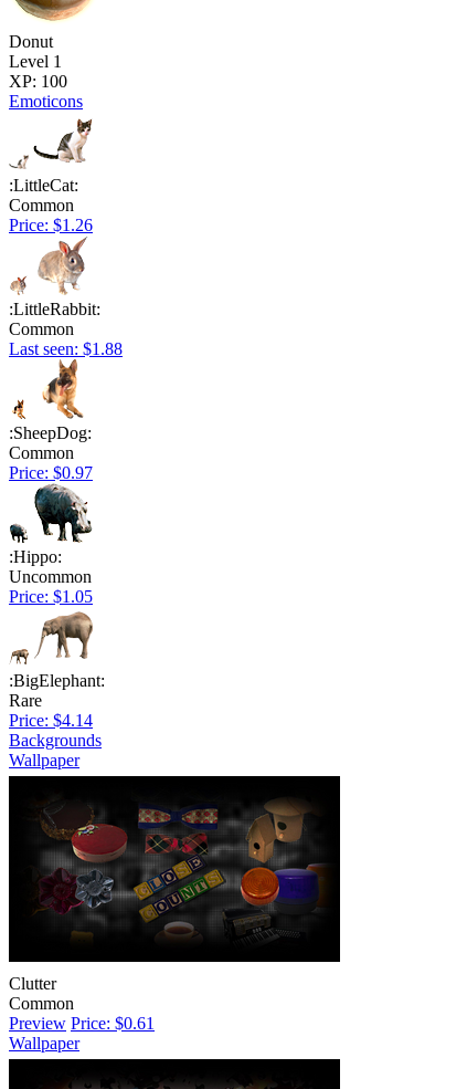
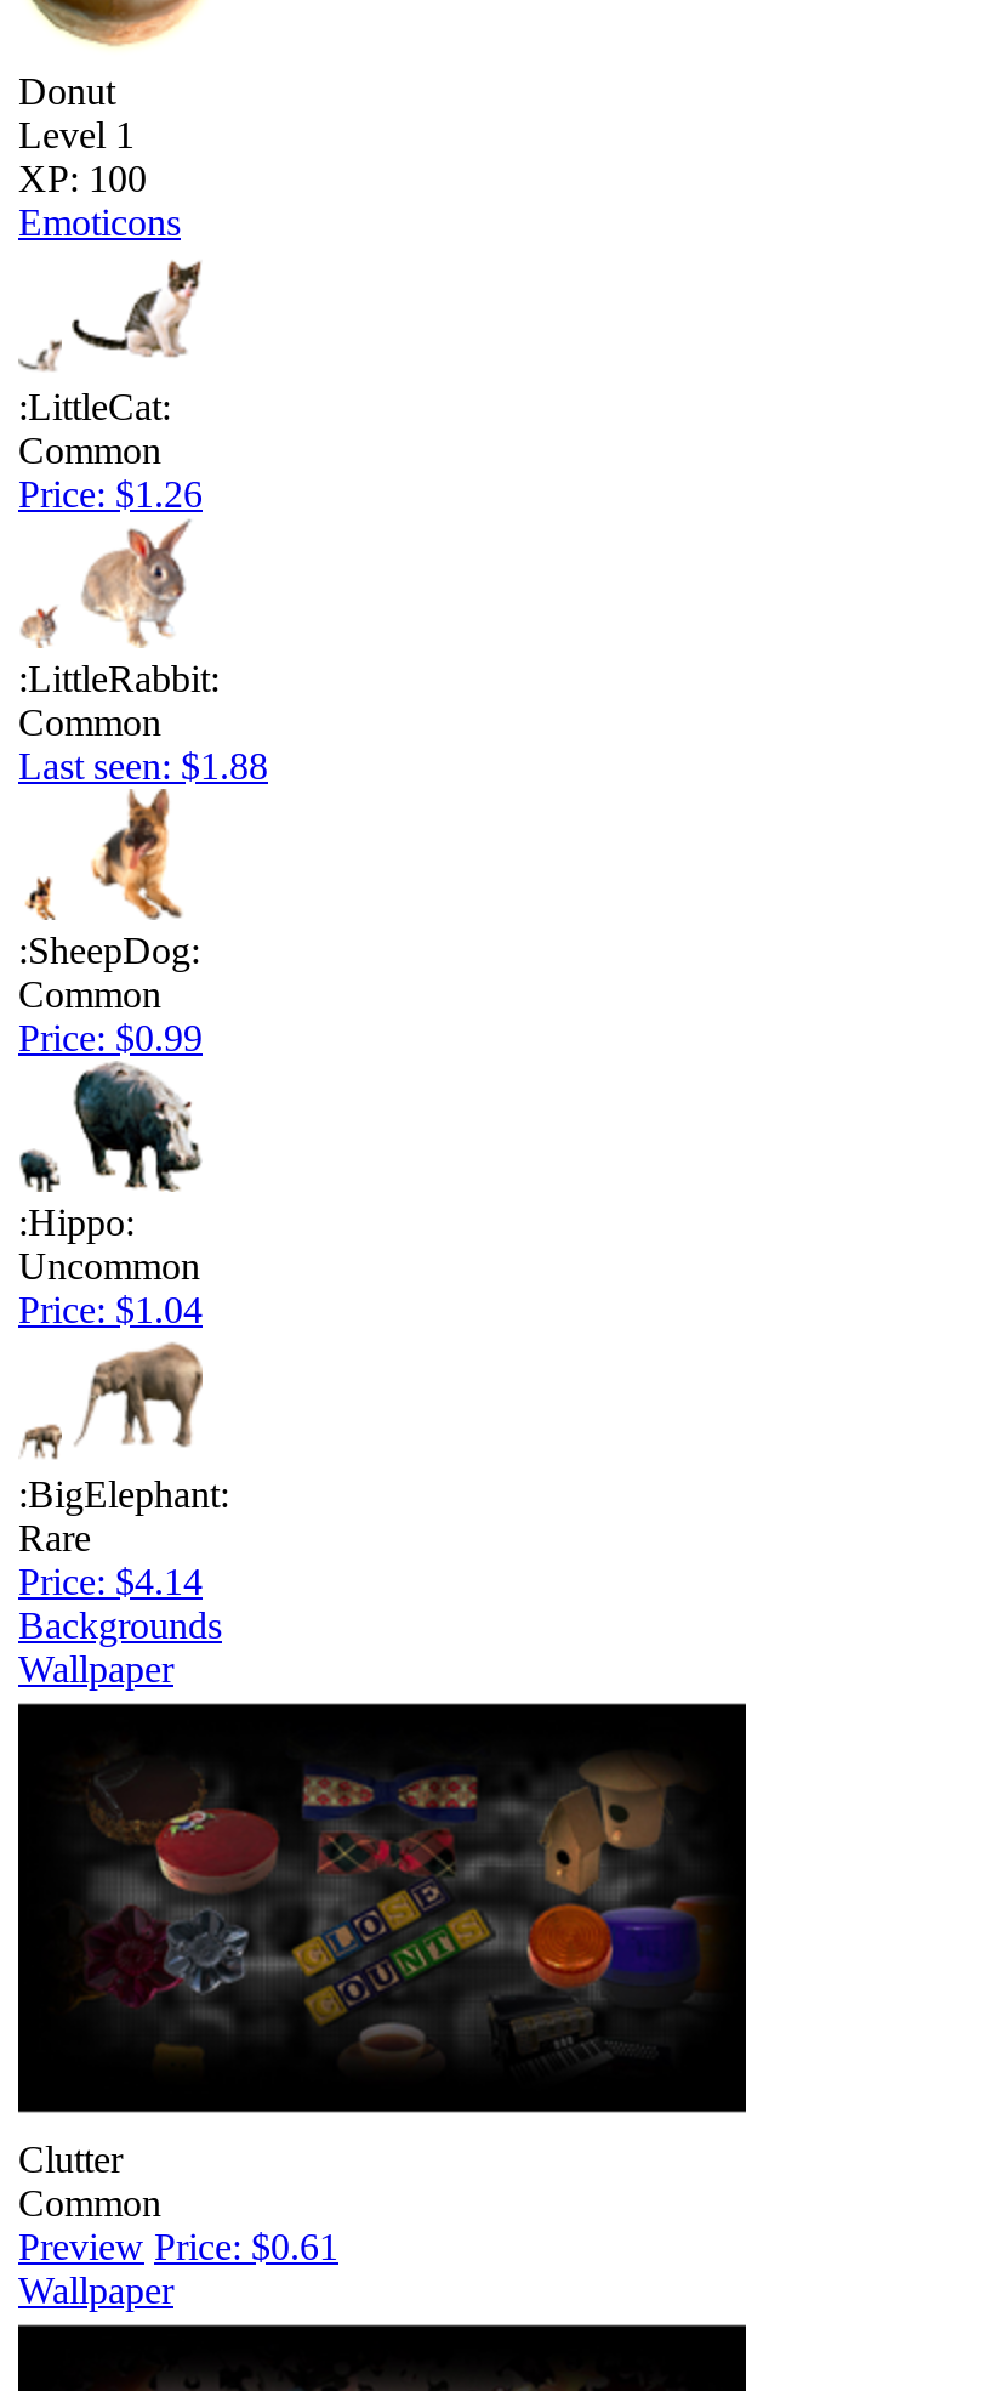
- Price: $0.97
+ Price: $0.99

- Price: $1.05
+ Price: $1.04
